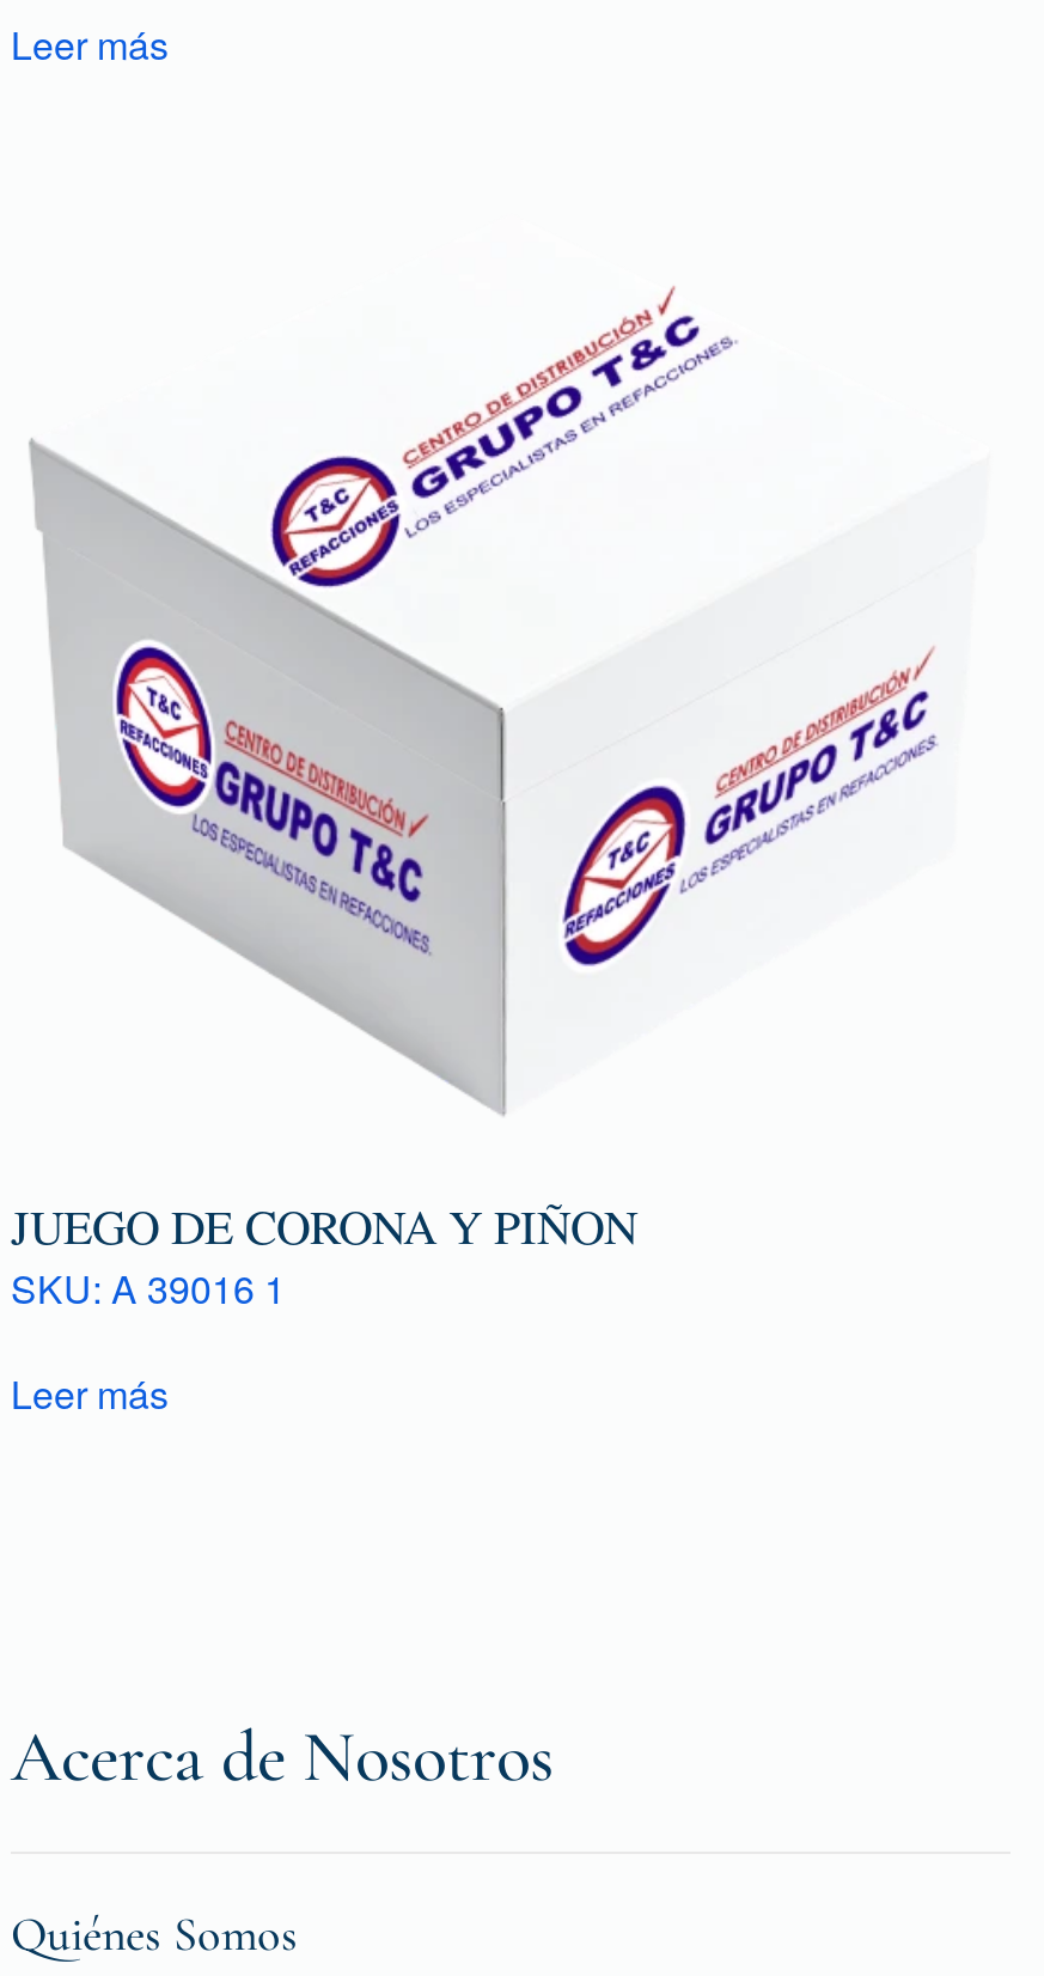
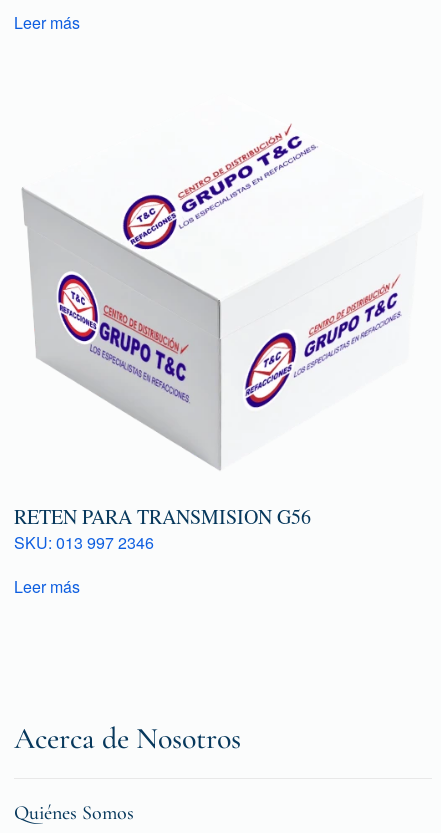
- JUEGO DE CORONA Y PIÑON
- SKU: A 39016 1
+ RETEN PARA TRANSMISION G56
+ SKU: 013 997 2346
